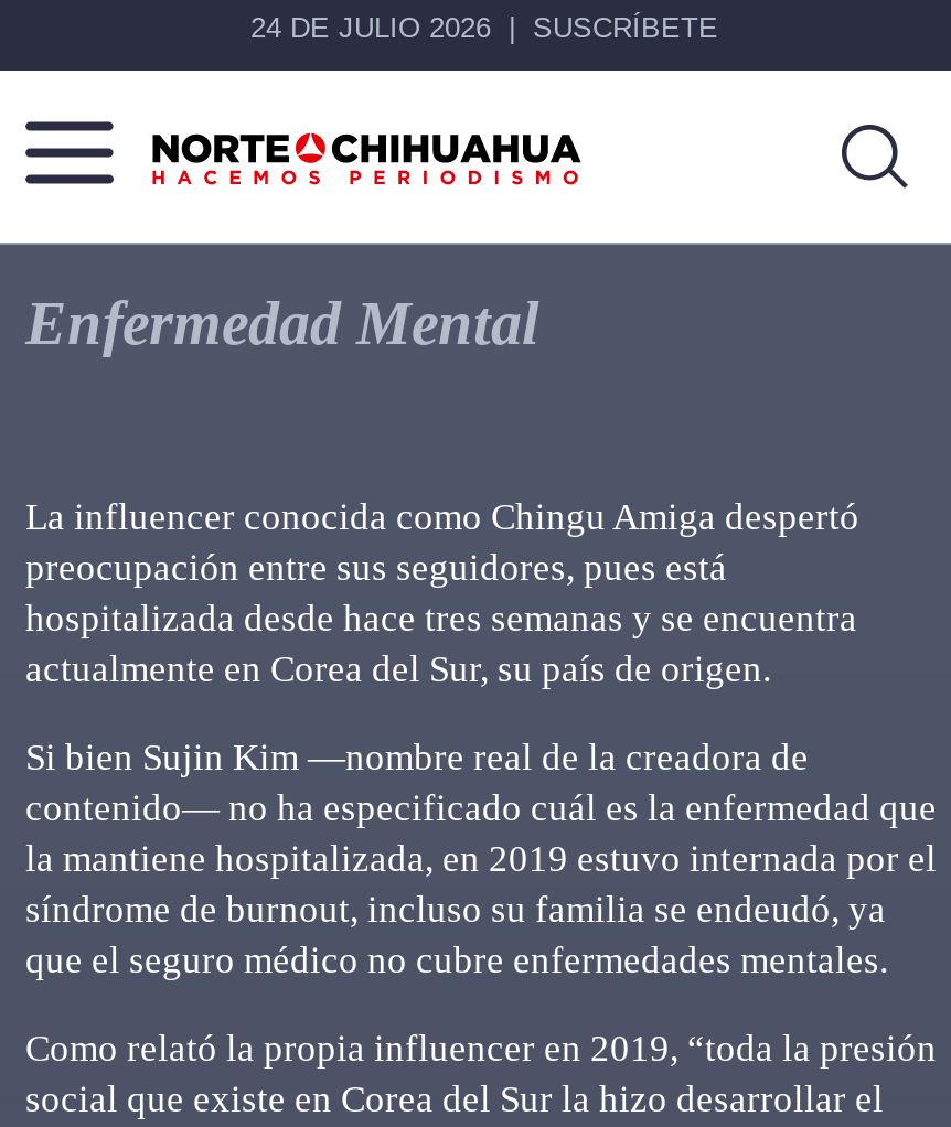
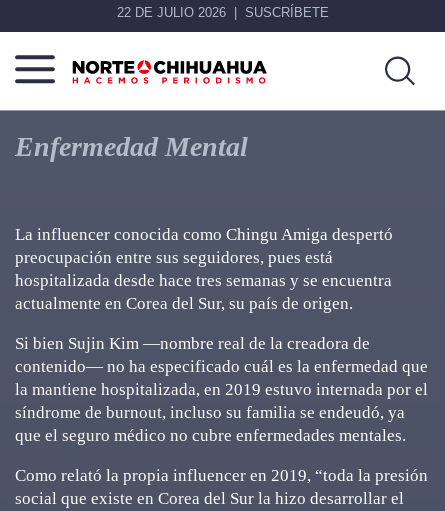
- 24 DE JULIO 2026 SUSCRÍBETE
+ 22 DE JULIO 2026 SUSCRÍBETE
